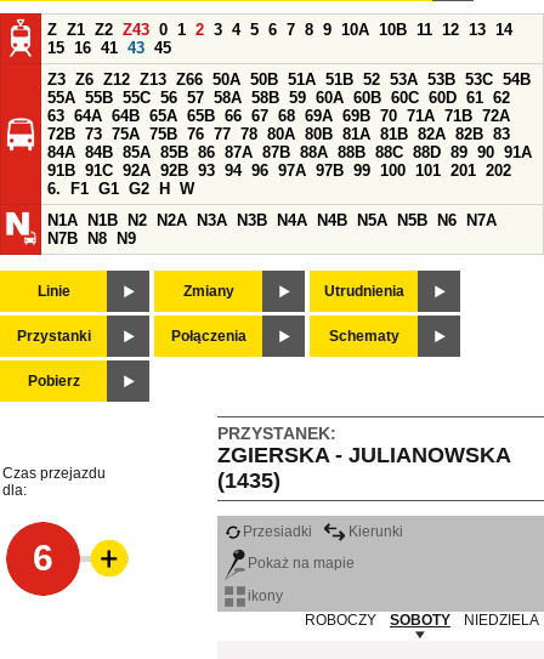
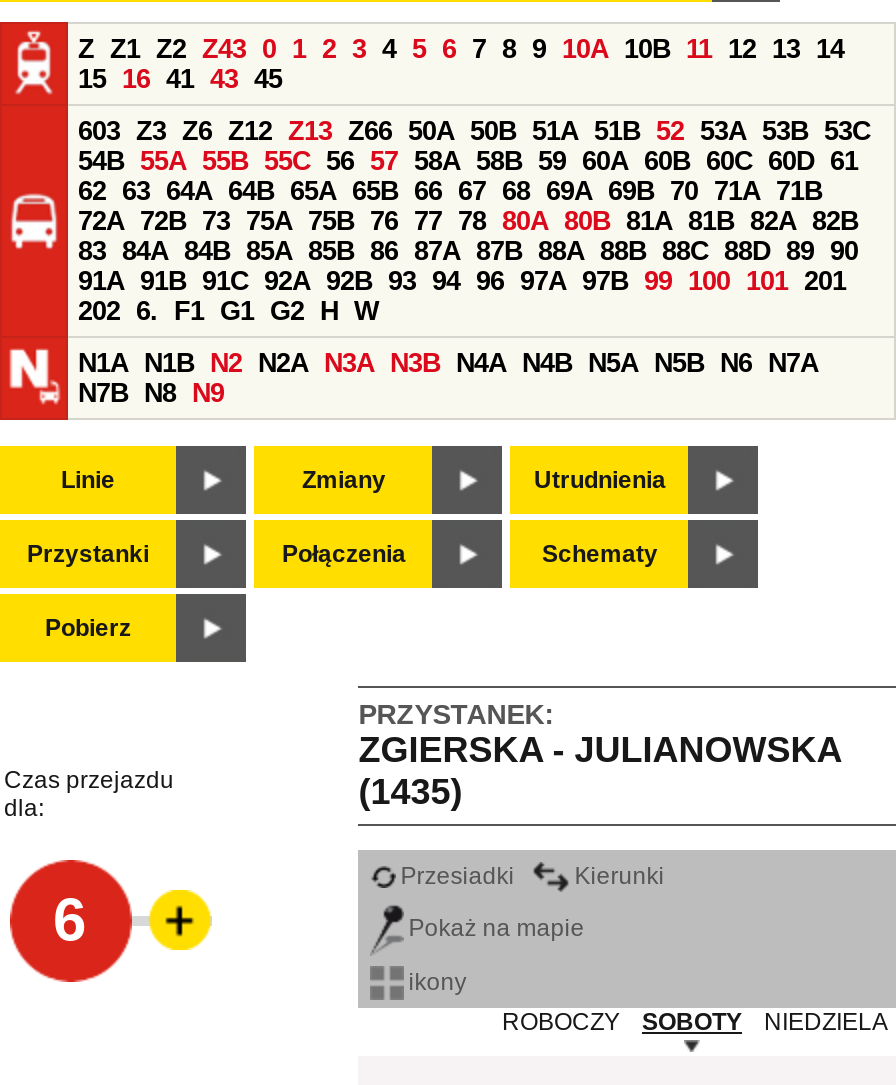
- Z3 Z6 Z12 Z13 Z66 50A 50B 51A 51B 52 53A 53B 53C 54B
- 55A 55B 55C 56 57 58A 58B 59 60A 60B 60C 60D 61 62
- 63 64A 64B 65A 65B 66 67 68 69A 69B 70 71A 71B 72A
- 72B 73 75A 75B 76 77 78 80A 80B 81A 81B 82A 82B 83
- 84A 84B 85A 85B 86 87A 87B 88A 88B 88C 88D 89 90 91A
- 91B 91C 92A 92B 93 94 96 97A 97B 99 100 101 201 202
- 6. F1 G1 G2 H W
+ 603 Z3 Z6 Z12 Z13 Z66 50A 50B 51A 51B 52 53A 53B 53C
+ 54B 55A 55B 55C 56 57 58A 58B 59 60A 60B 60C 60D 61
+ 62 63 64A 64B 65A 65B 66 67 68 69A 69B 70 71A 71B
+ 72A 72B 73 75A 75B 76 77 78 80A 80B 81A 81B 82A 82B
+ 83 84A 84B 85A 85B 86 87A 87B 88A 88B 88C 88D 89 90
+ 91A 91B 91C 92A 92B 93 94 96 97A 97B 99 100 101 201
+ 202 6. F1 G1 G2 H W
